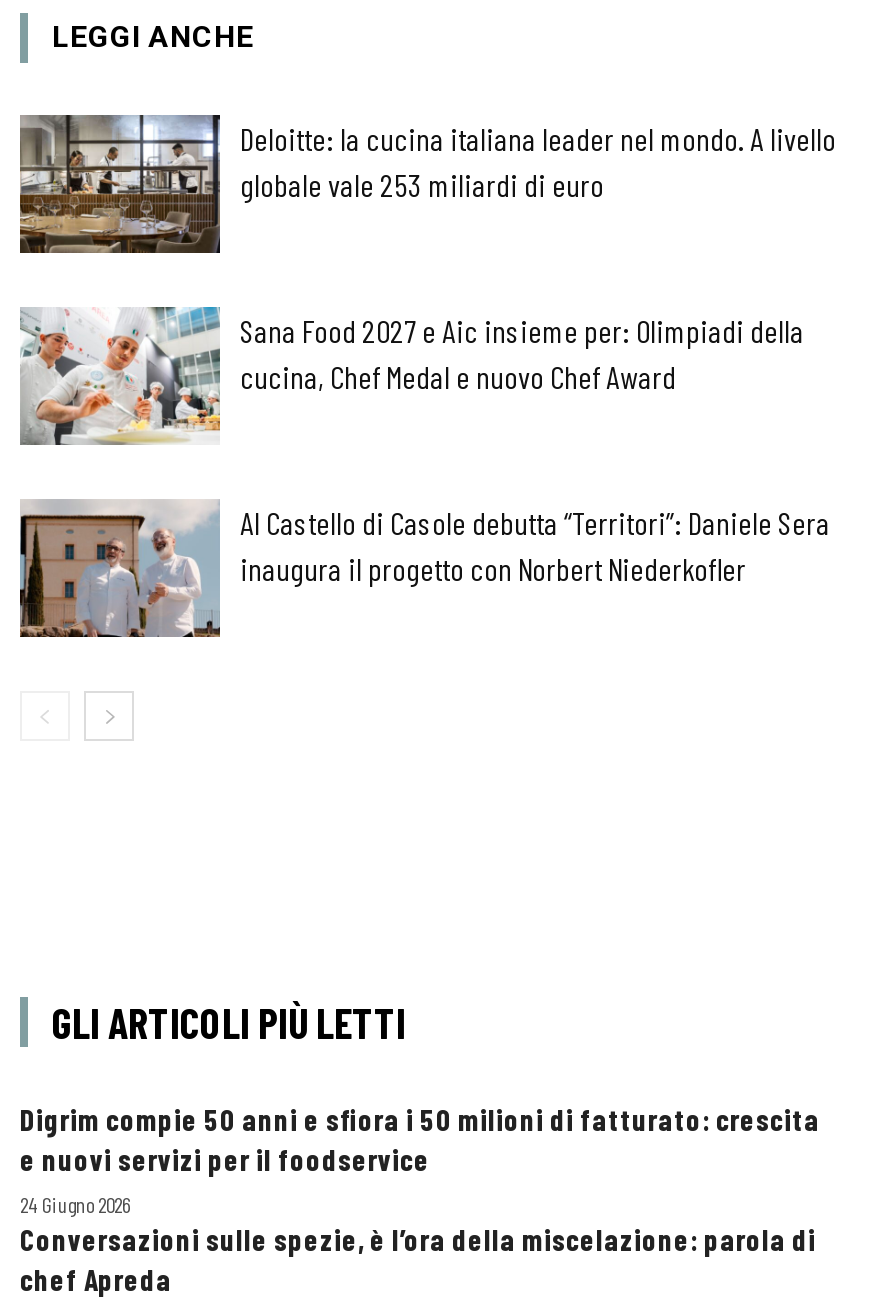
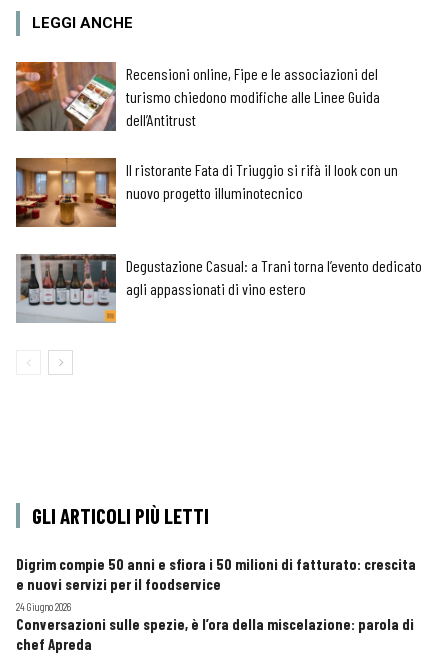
- [image]
- Deloitte: la cucina italiana leader nel mondo. A livello
- globale vale 253 miliardi di euro
+ [image]
+ Recensioni online, Fipe e le associazioni del
+ turismo chiedono modifiche alle Linee Guida
+ dell’Antitrust

- [image]
- Sana Food 2027 e Aic insieme per: Olimpiadi della
- cucina, Chef Medal e nuovo Chef Award
+ [image]
+ Il ristorante Fata di Triuggio si rifà il look con un
+ nuovo progetto illuminotecnico

- [image]
- Al Castello di Casole debutta “Territori”: Daniele Sera
- inaugura il progetto con Norbert Niederkofler
+ [image]
+ Degustazione Casual: a Trani torna l’evento dedicato
+ agli appassionati di vino estero
